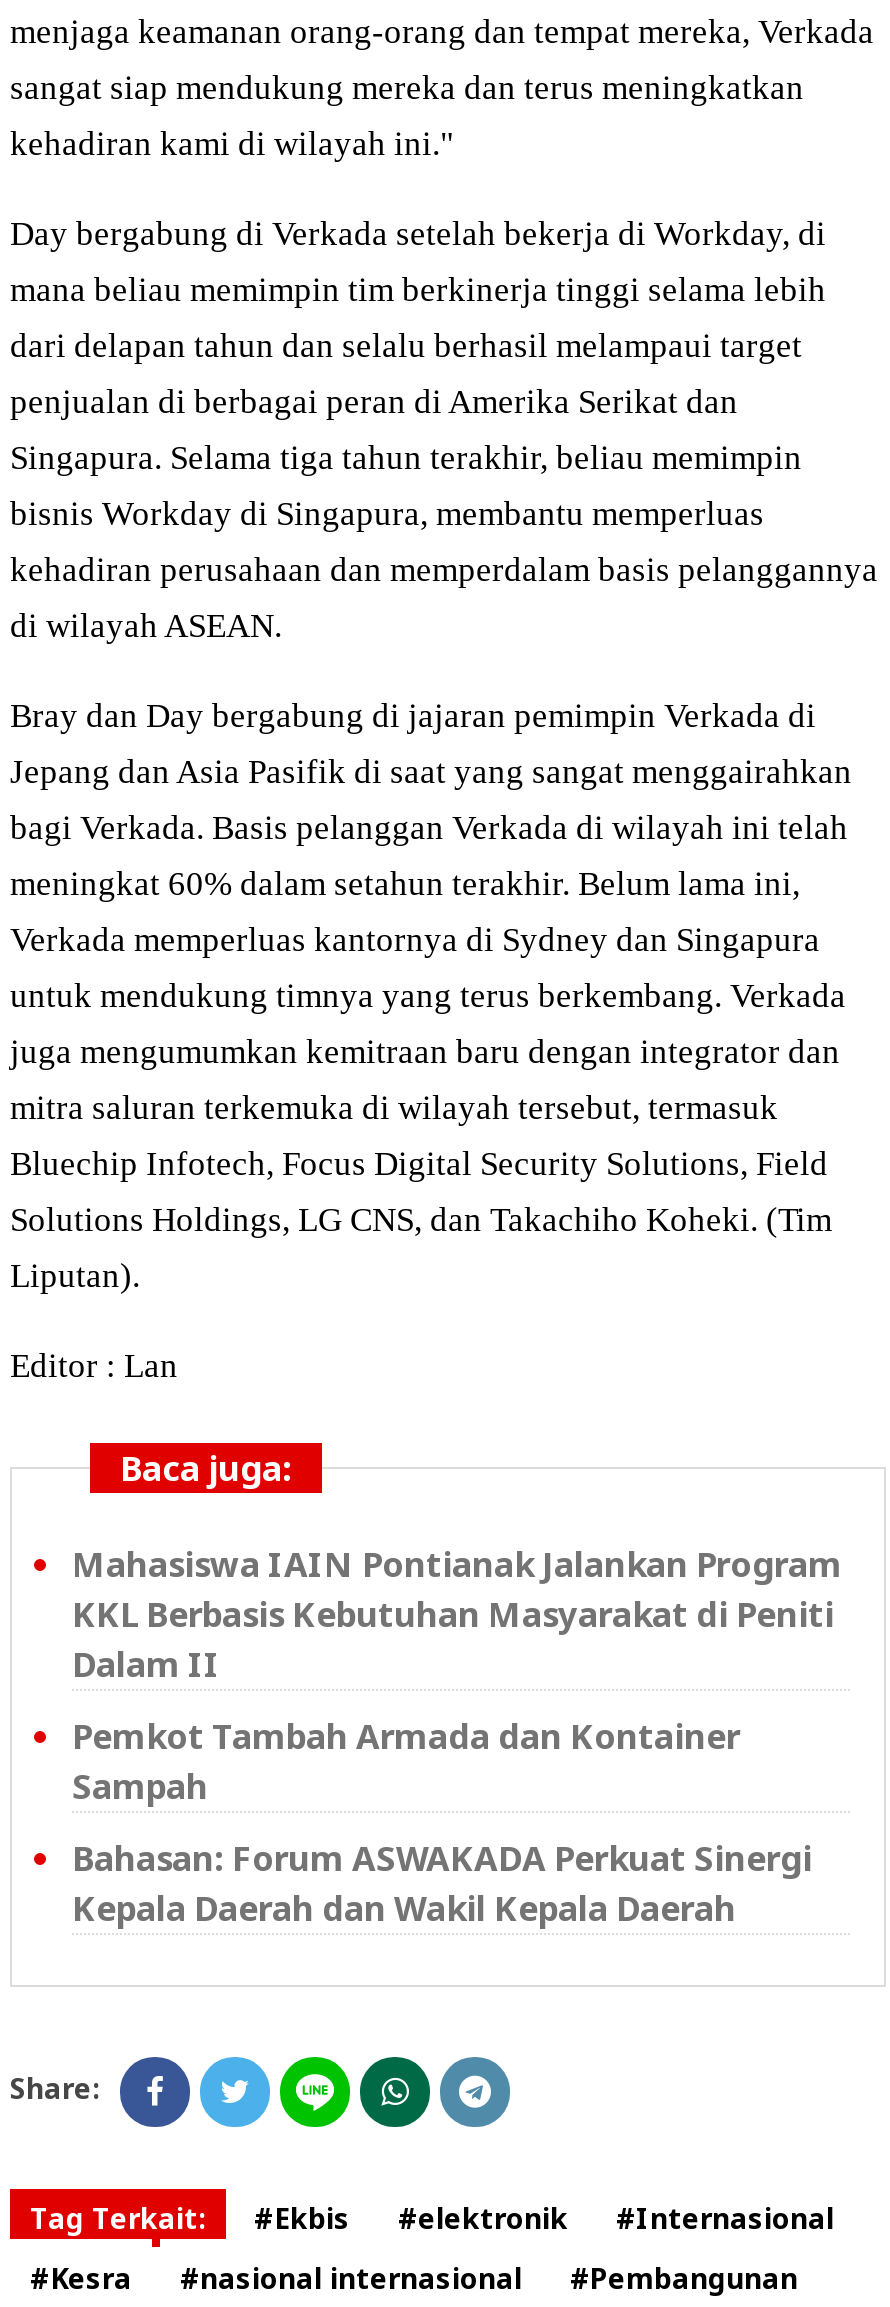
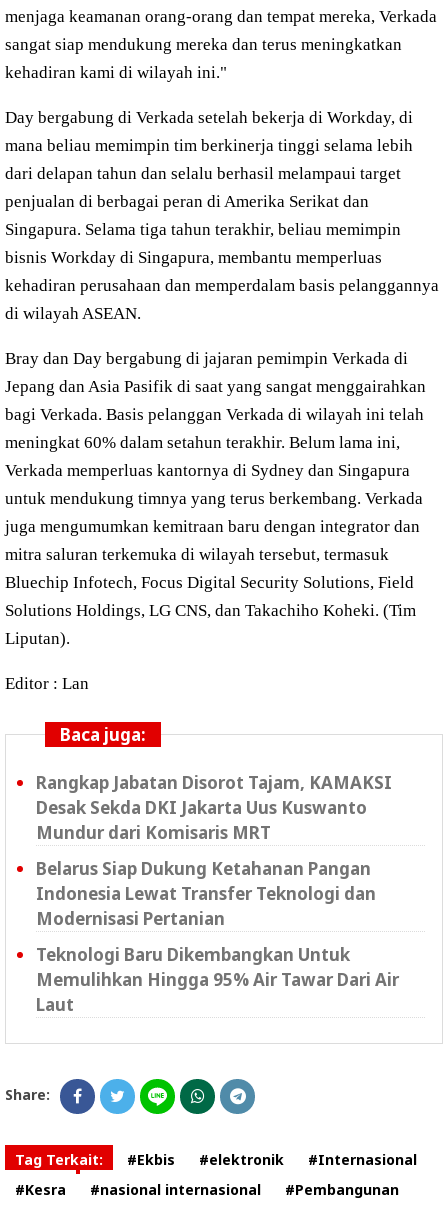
- Mahasiswa IAIN Pontianak Jalankan Program
- KKL Berbasis Kebutuhan Masyarakat di Peniti
- Dalam II
+ Rangkap Jabatan Disorot Tajam, KAMAKSI
+ Desak Sekda DKI Jakarta Uus Kuswanto
+ Mundur dari Komisaris MRT

- Pemkot Tambah Armada dan Kontainer
- Sampah
+ Belarus Siap Dukung Ketahanan Pangan
+ Indonesia Lewat Transfer Teknologi dan
+ Modernisasi Pertanian

- Bahasan: Forum ASWAKADA Perkuat Sinergi
- Kepala Daerah dan Wakil Kepala Daerah
+ Teknologi Baru Dikembangkan Untuk
+ Memulihkan Hingga 95% Air Tawar Dari Air
+ Laut
